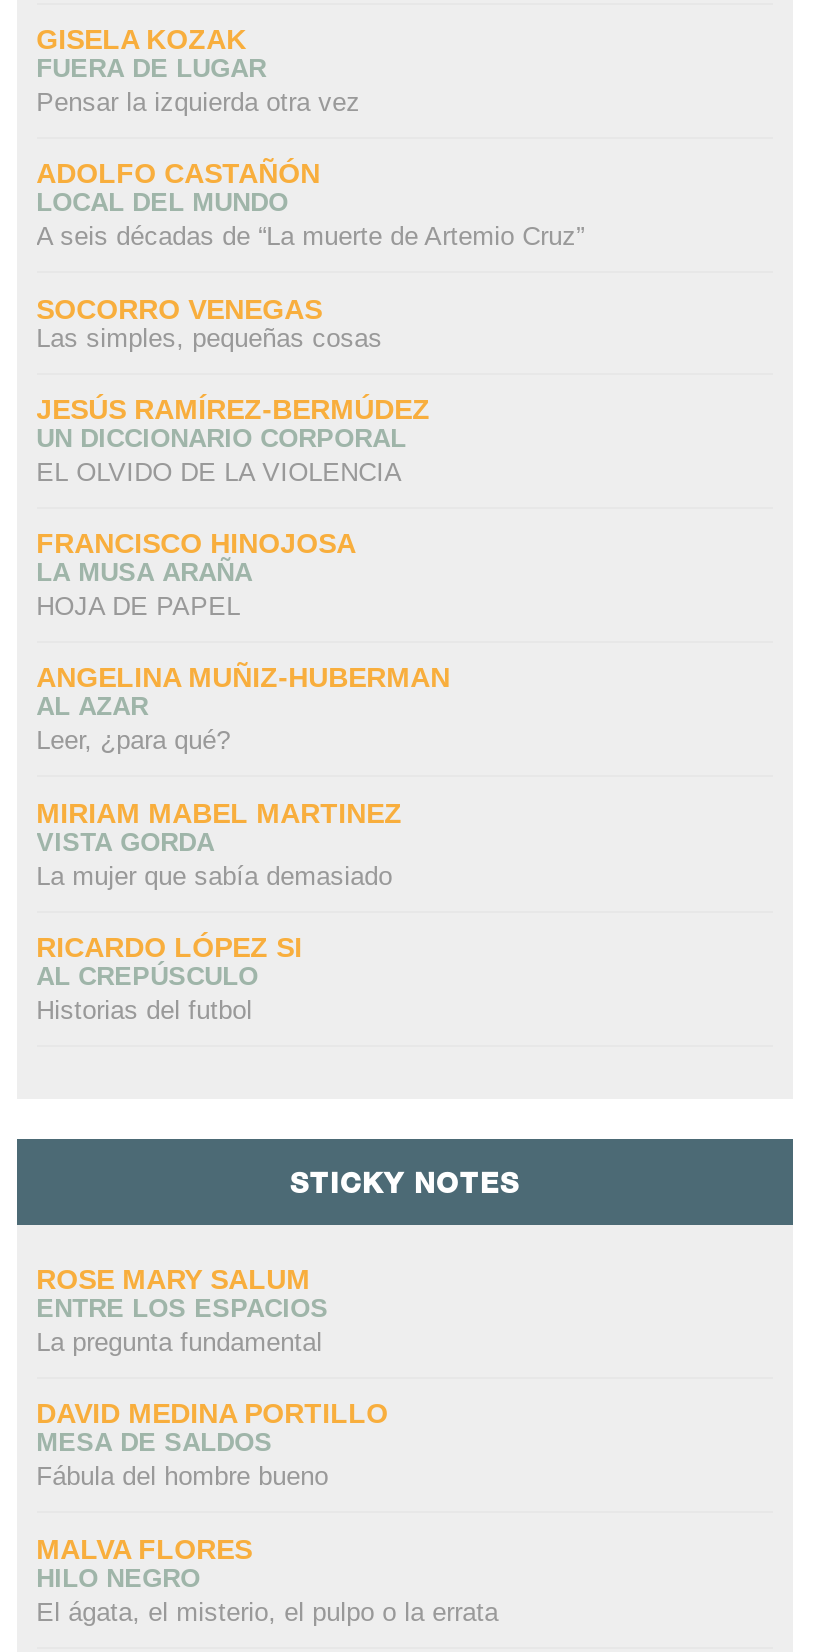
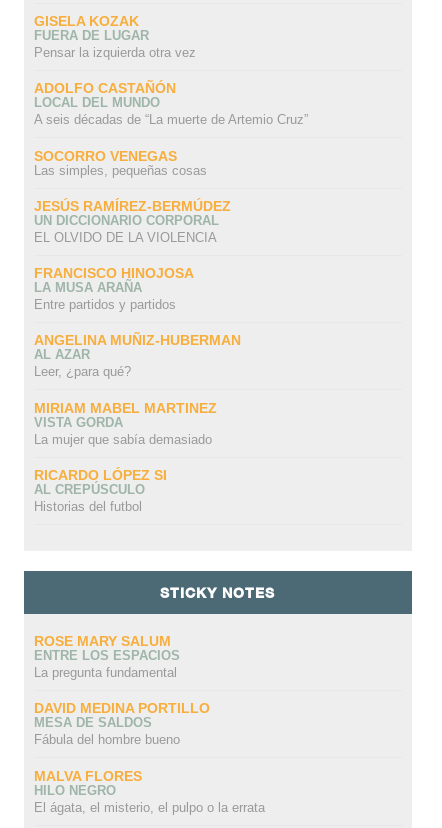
- HOJA DE PAPEL
+ Entre partidos y partidos
